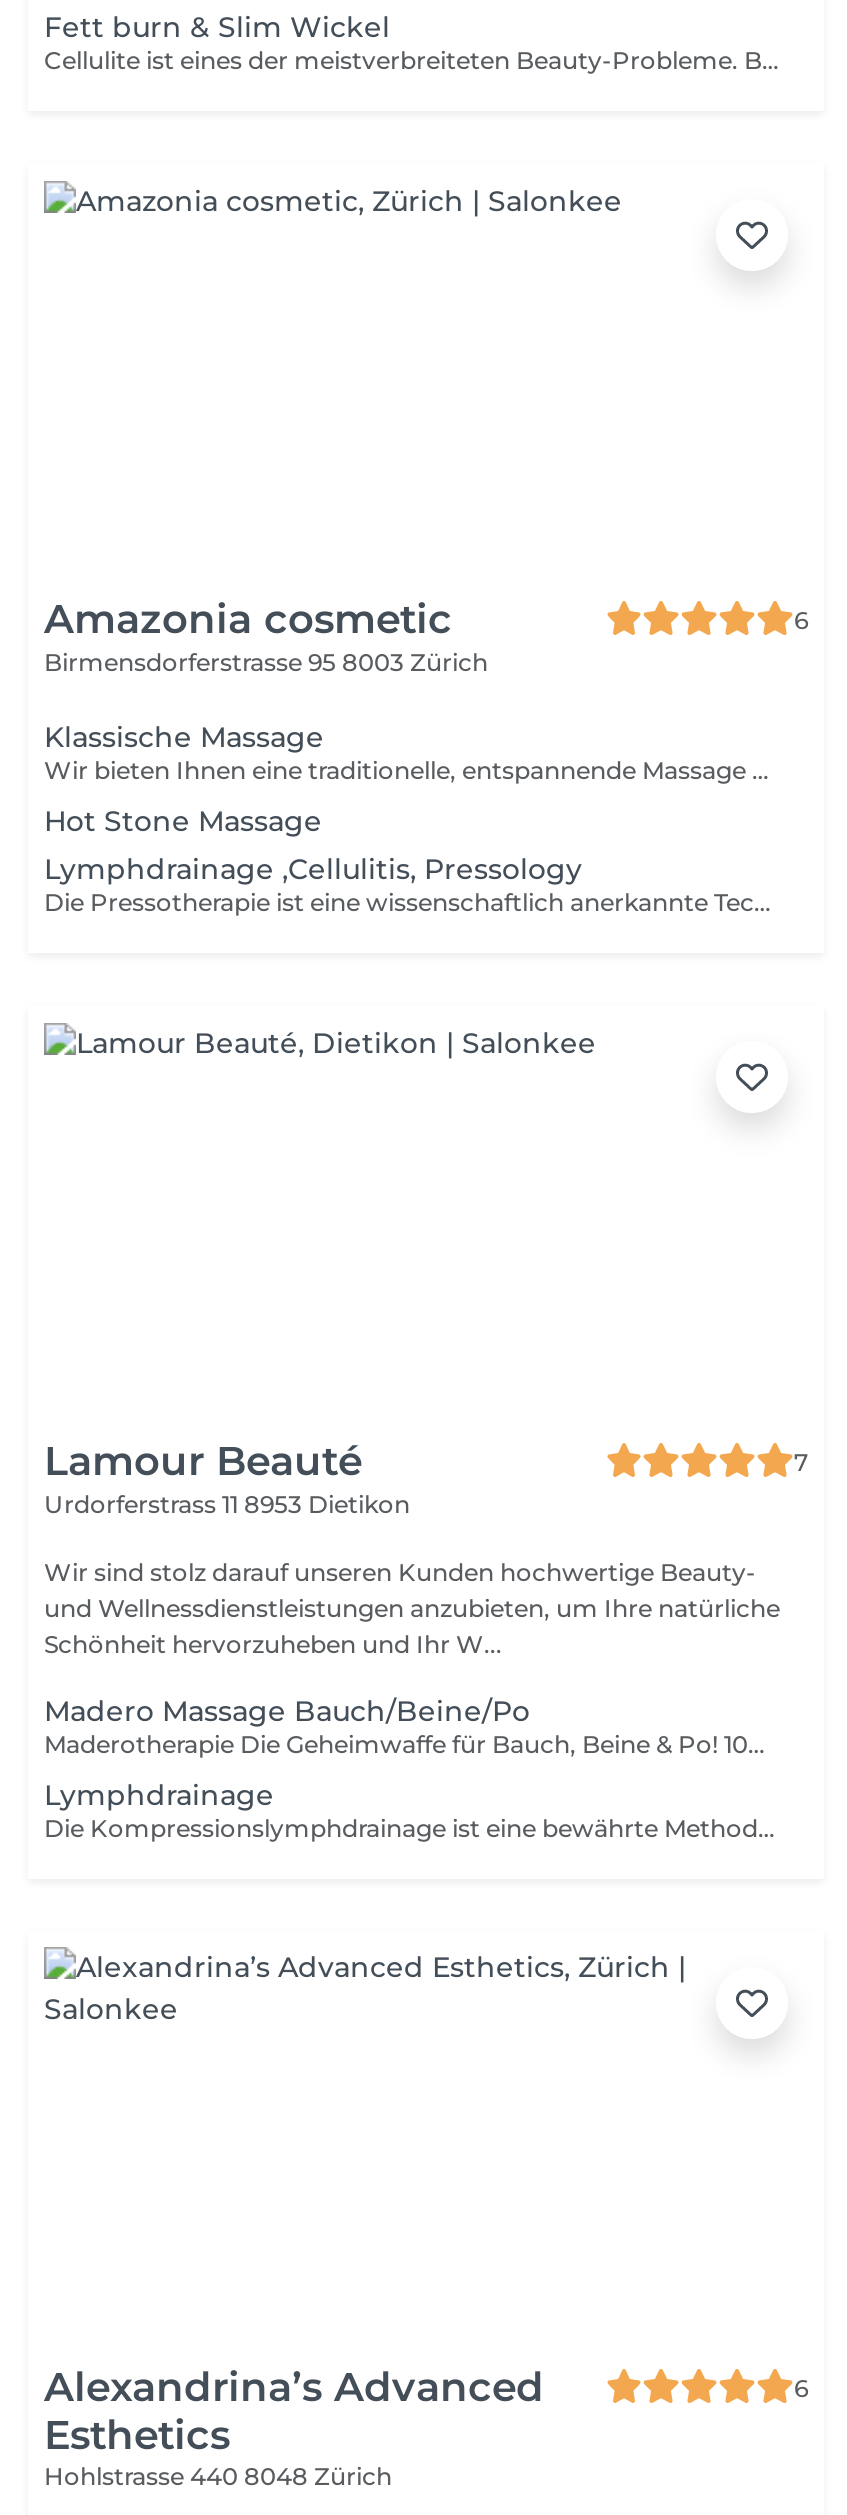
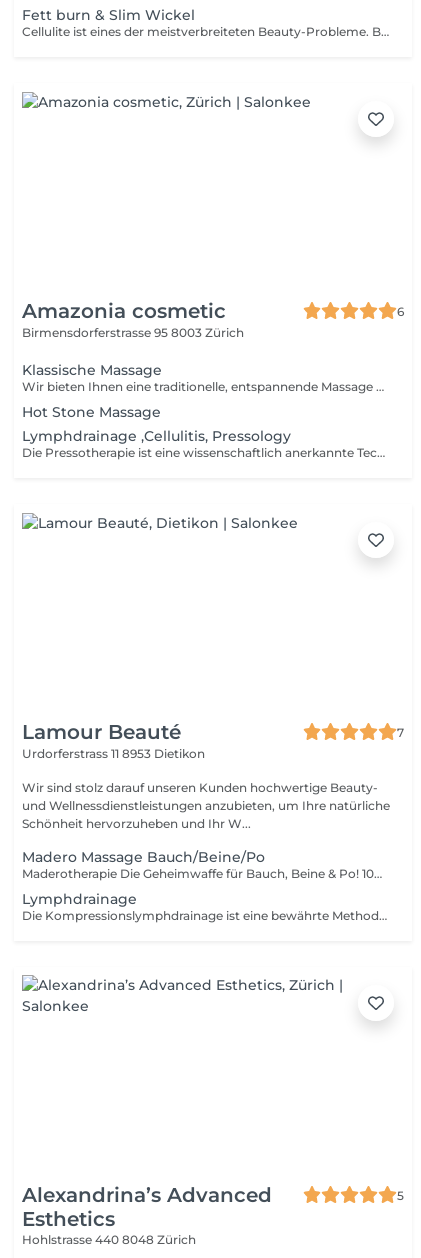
- 6
+ 5
